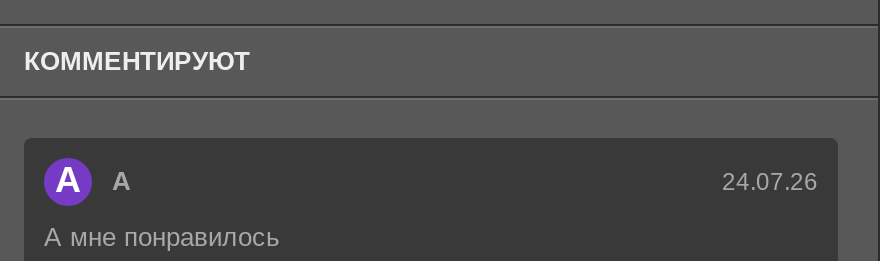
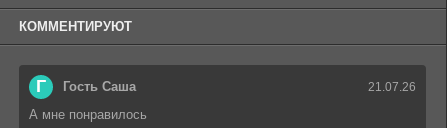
- А
- А
- 24.07.26
+ Г
+ Гость Саша
+ 21.07.26
